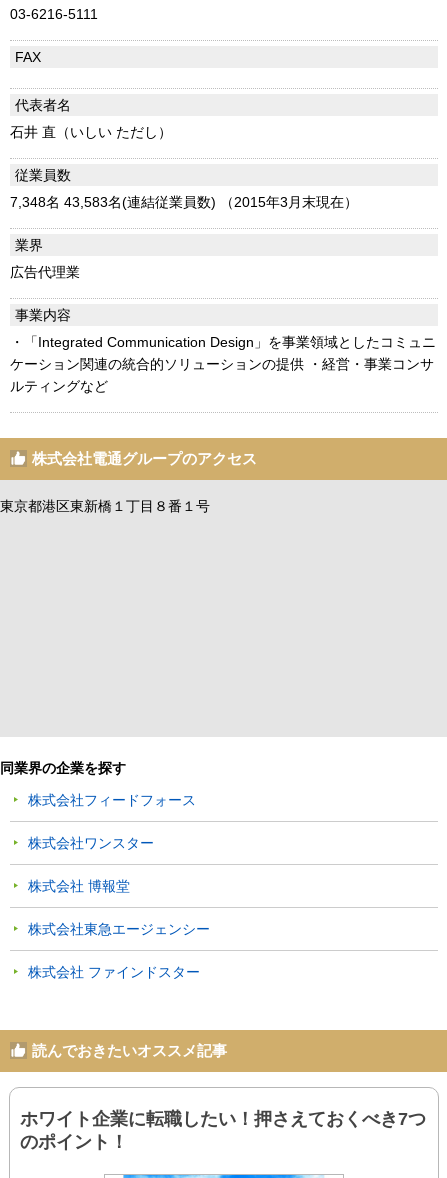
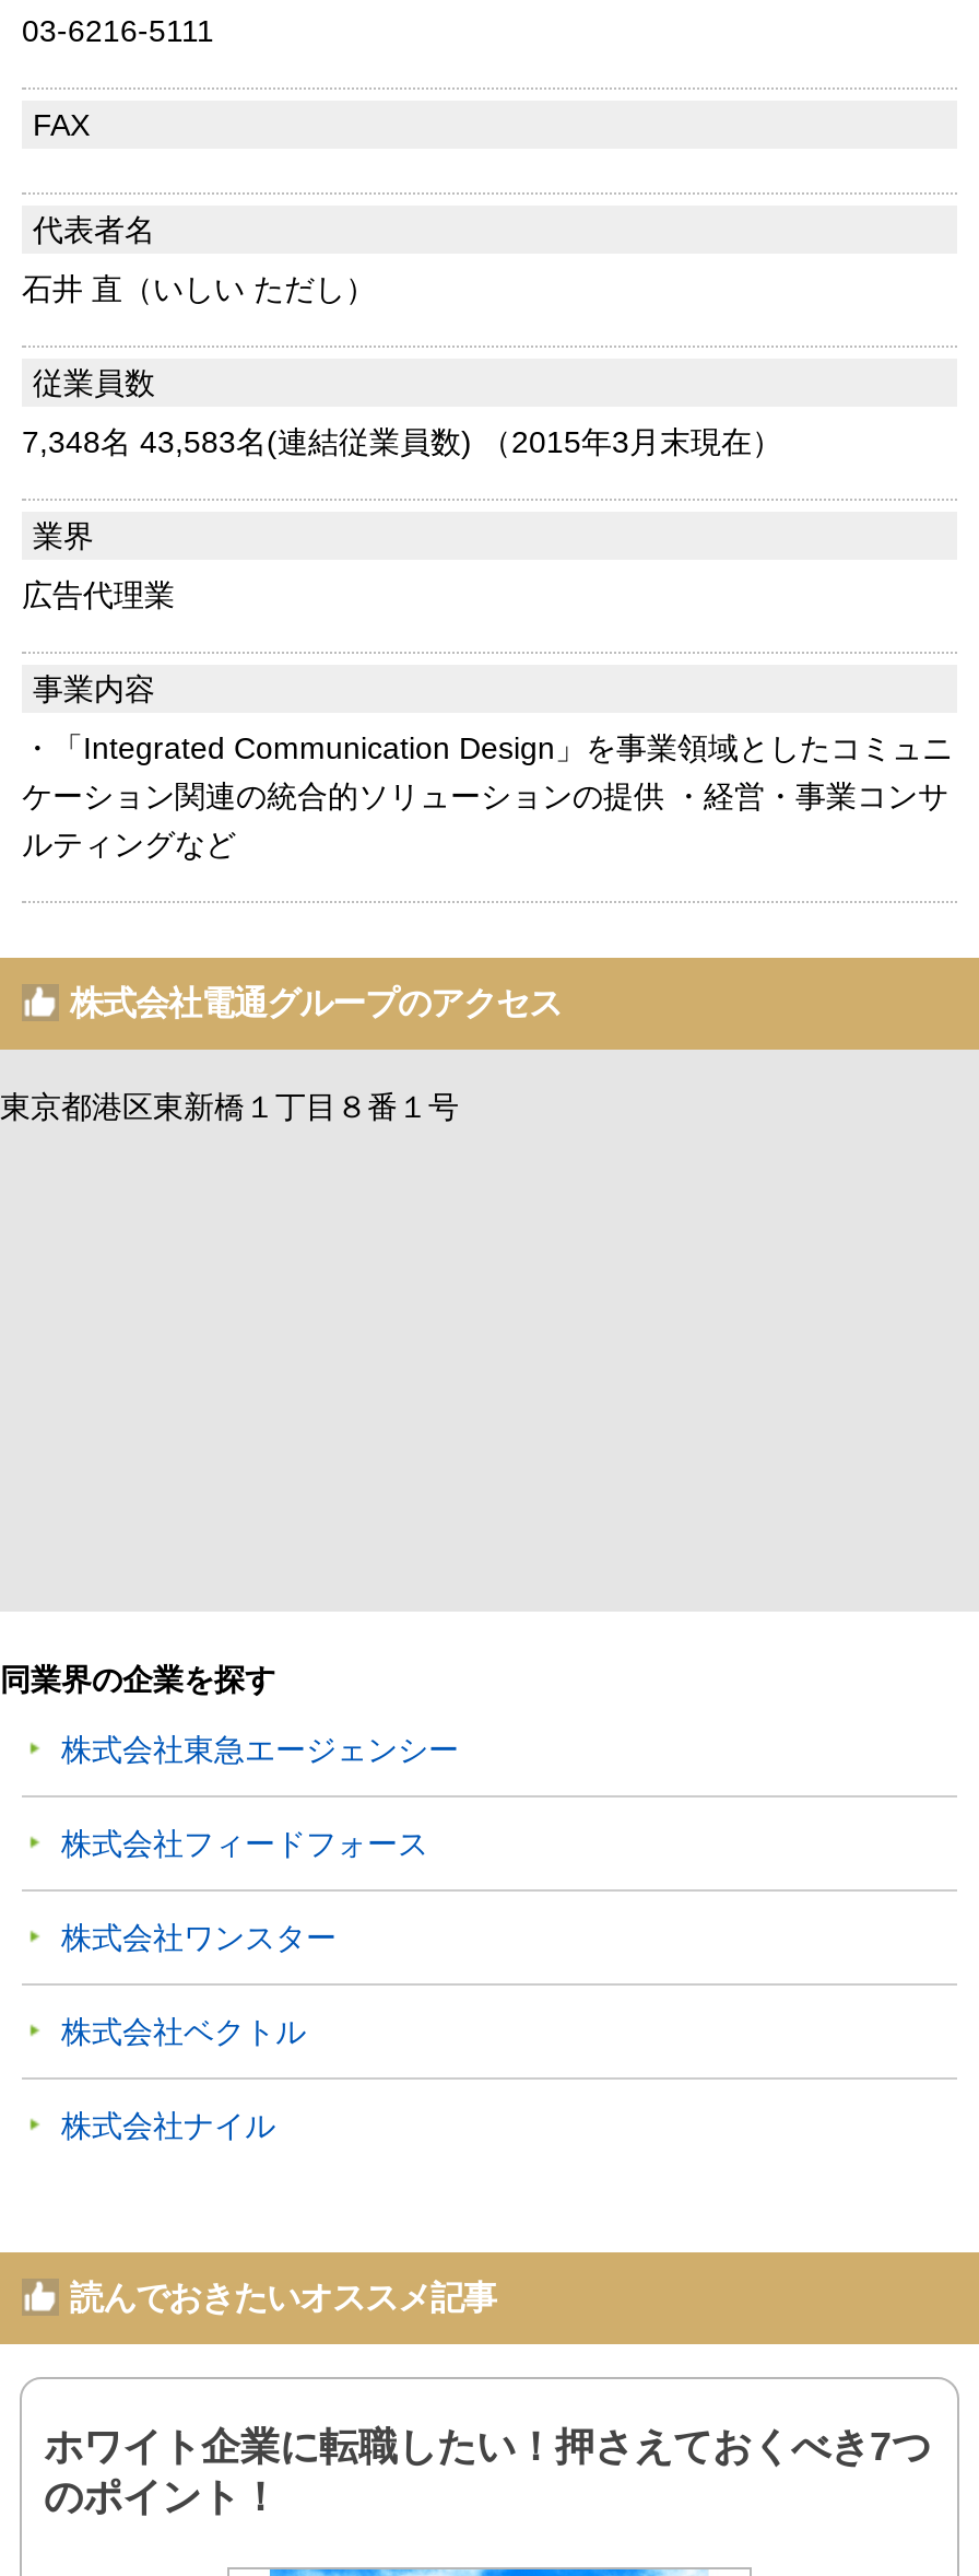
moved down: 株式会社フィードフォース | 株式会社ワンスター

- 株式会社 博報堂
- 株式会社 ファインドスター
+ 株式会社ベクトル
+ 株式会社ナイル

moved up: 株式会社東急エージェンシー
